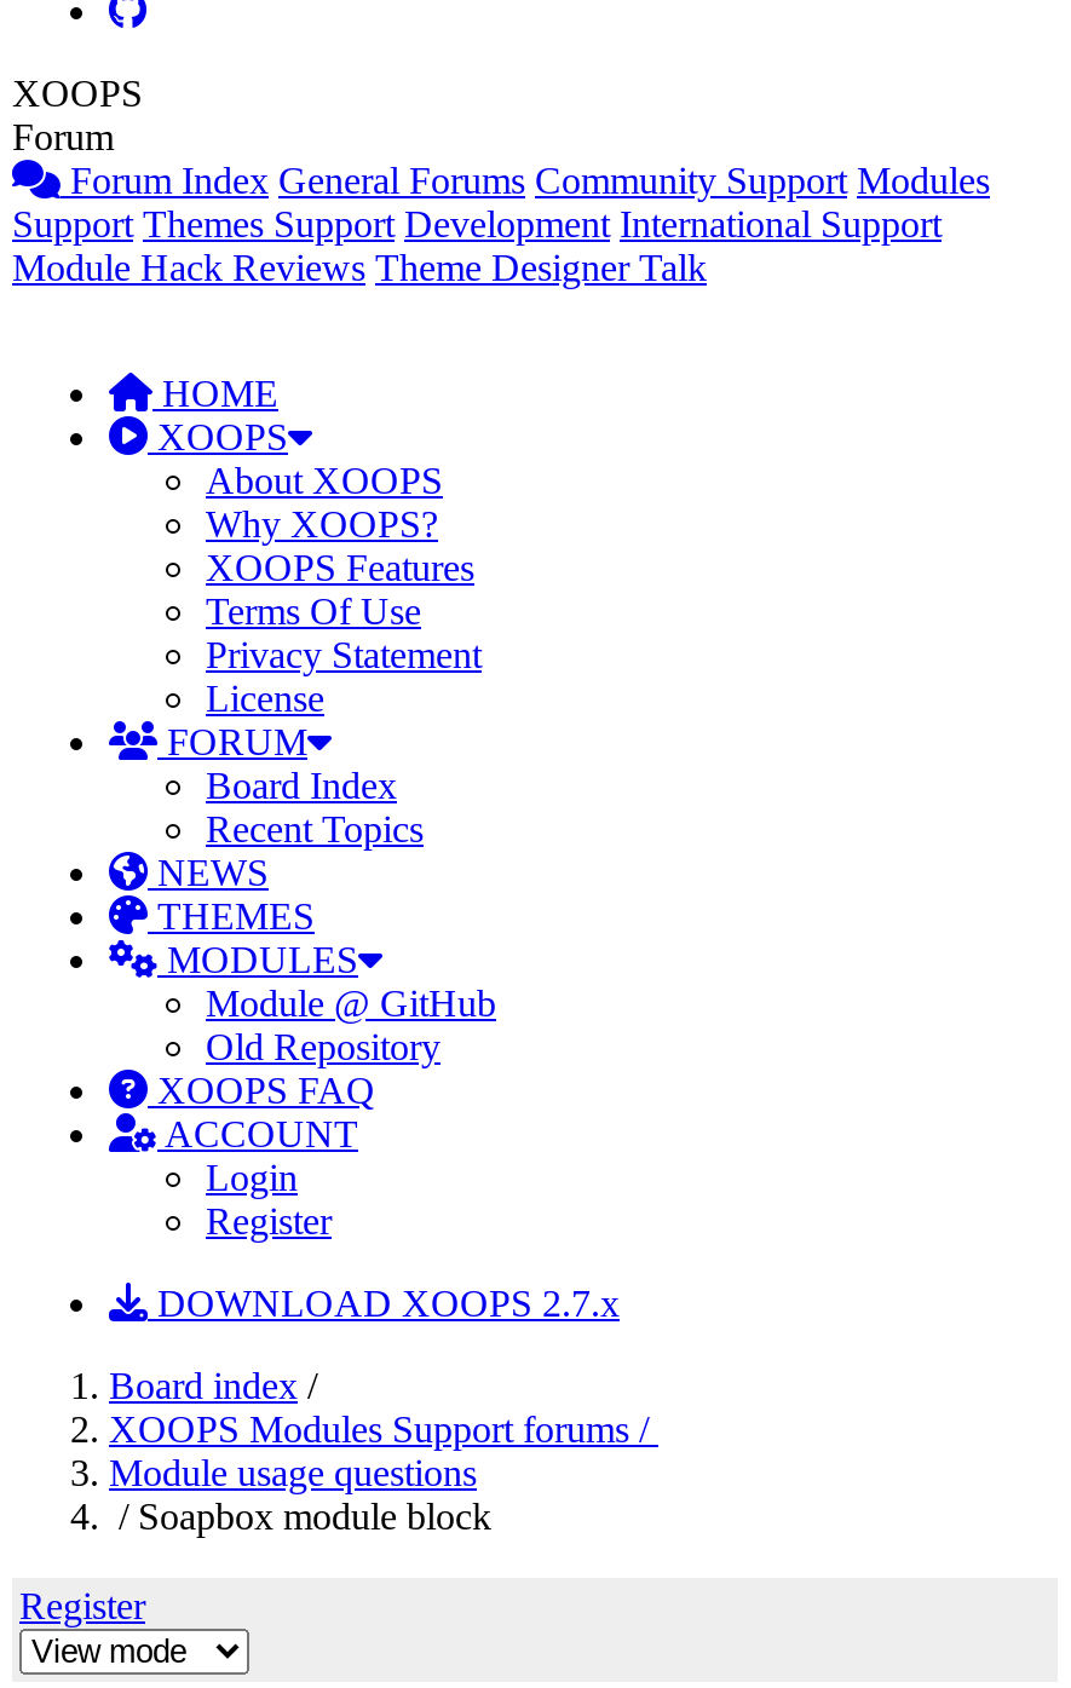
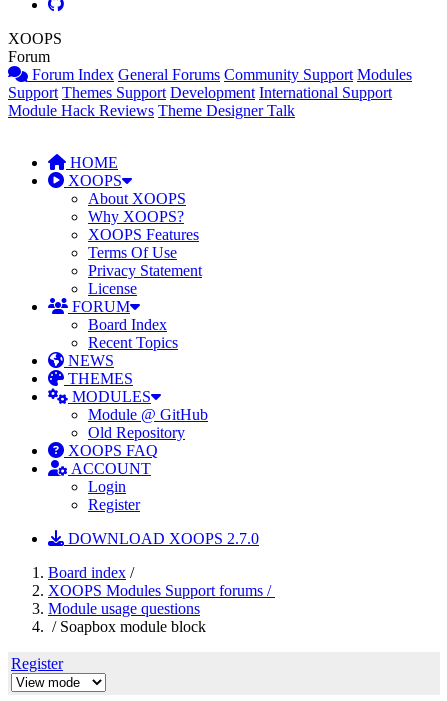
- DOWNLOAD XOOPS 2.7.x
+ DOWNLOAD XOOPS 2.7.0
